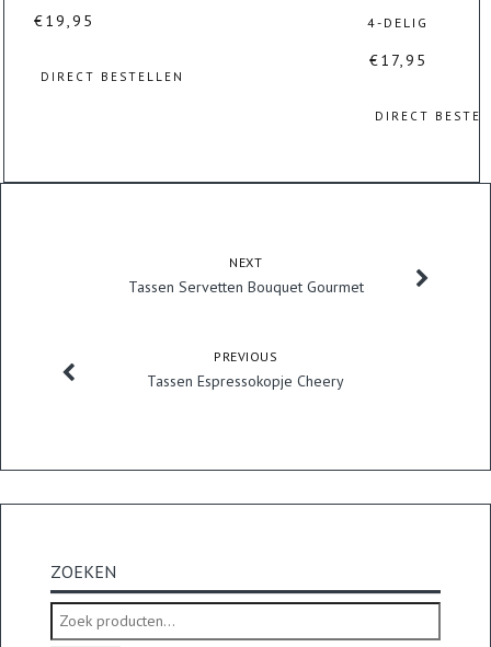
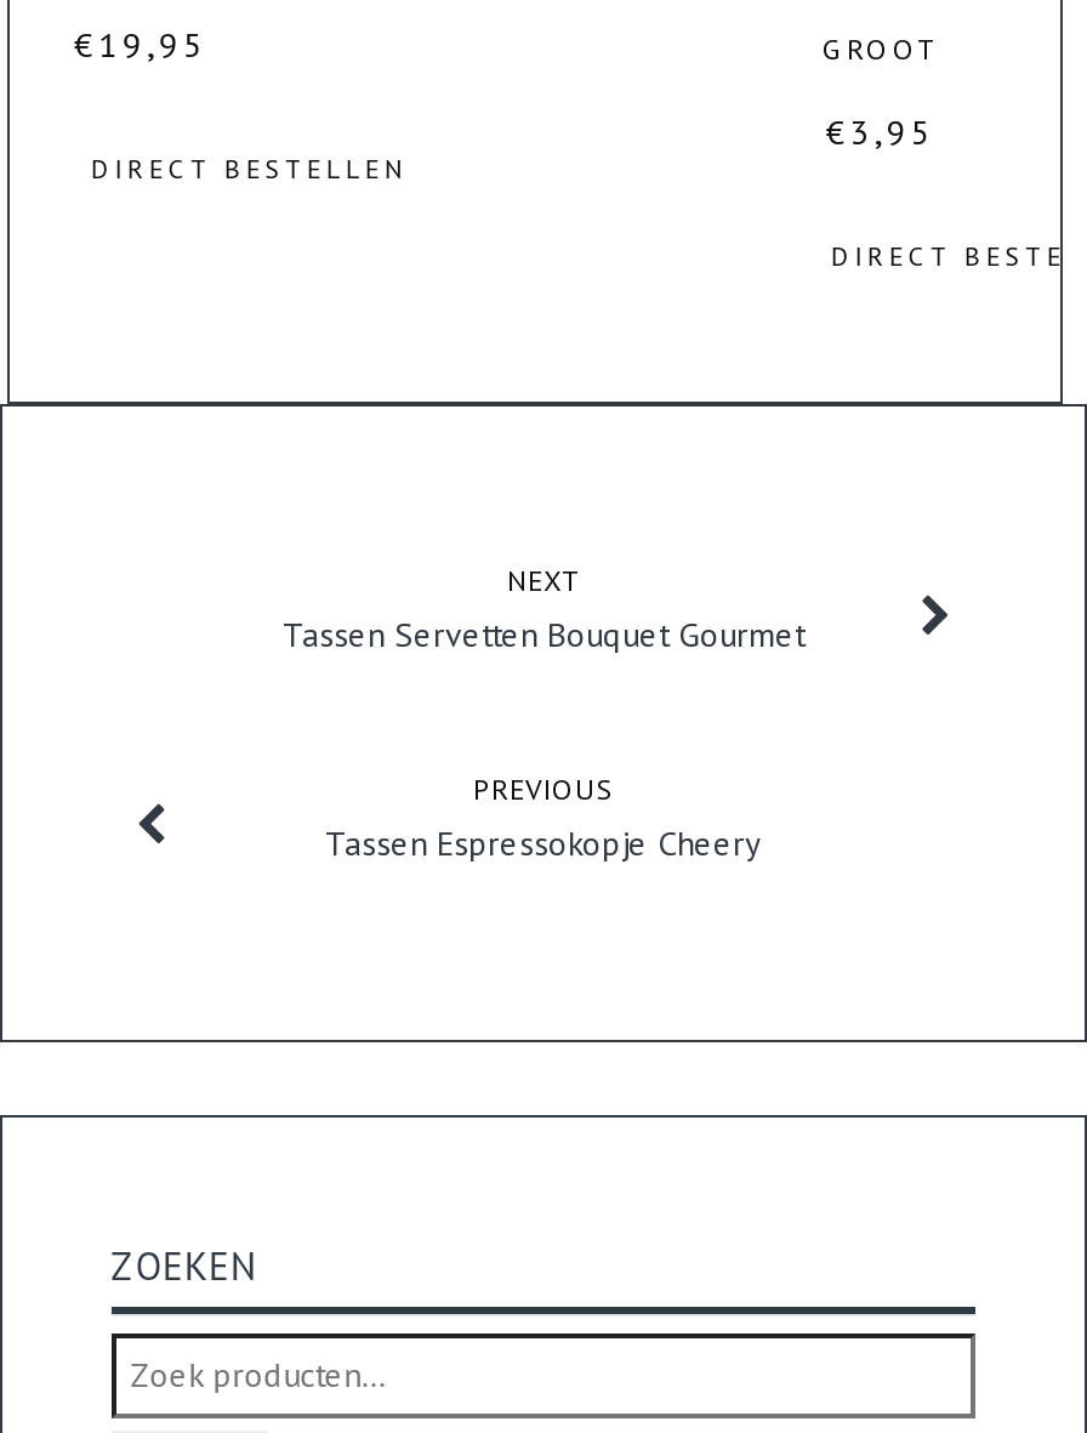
- 4-DELIG
+ GROOT

- €17,95
+ €3,95
